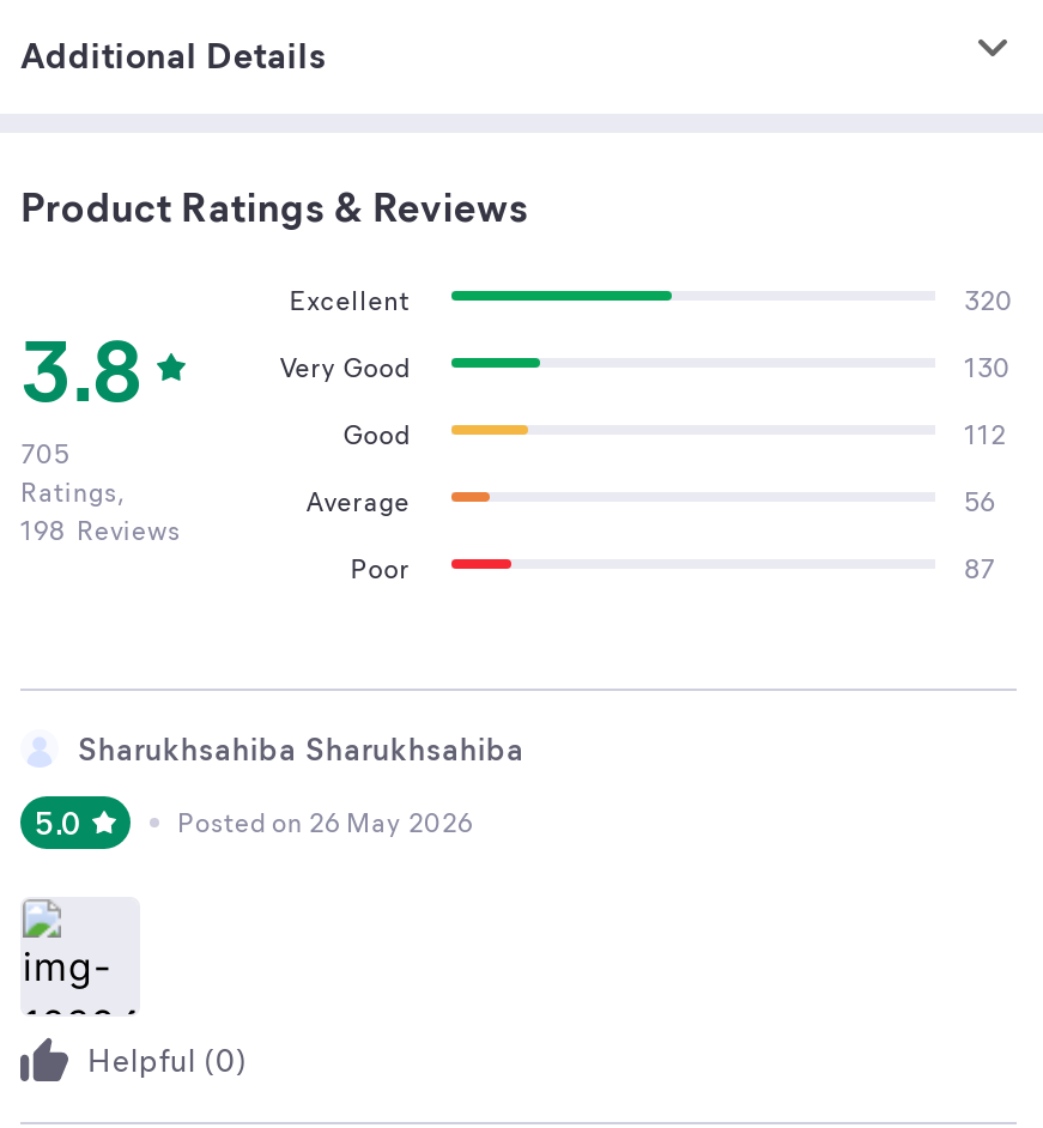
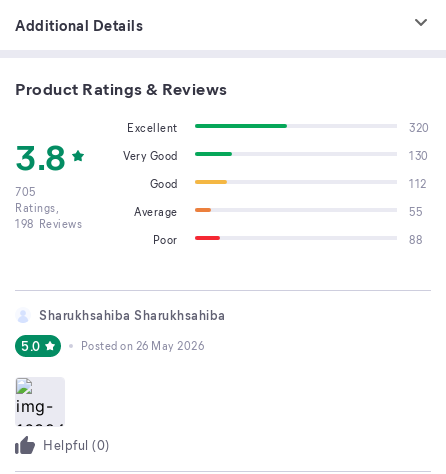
- 56
+ 55

- 87
+ 88
